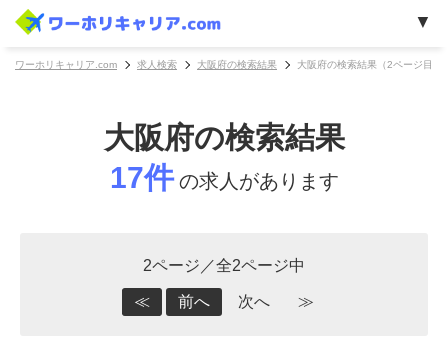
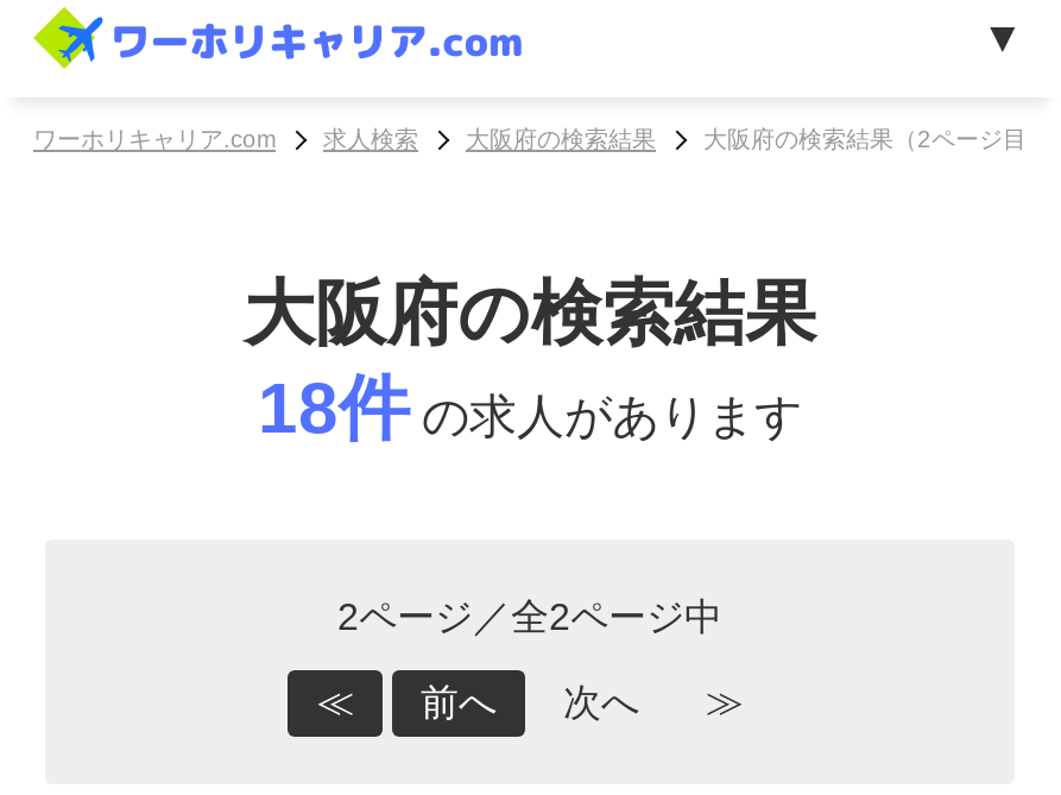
- 17件 の求人があります
+ 18件 の求人があります
